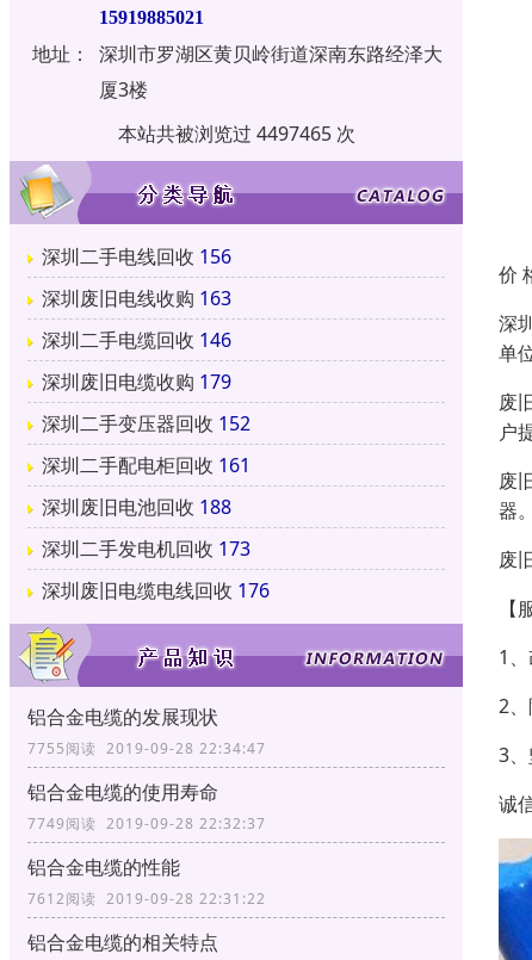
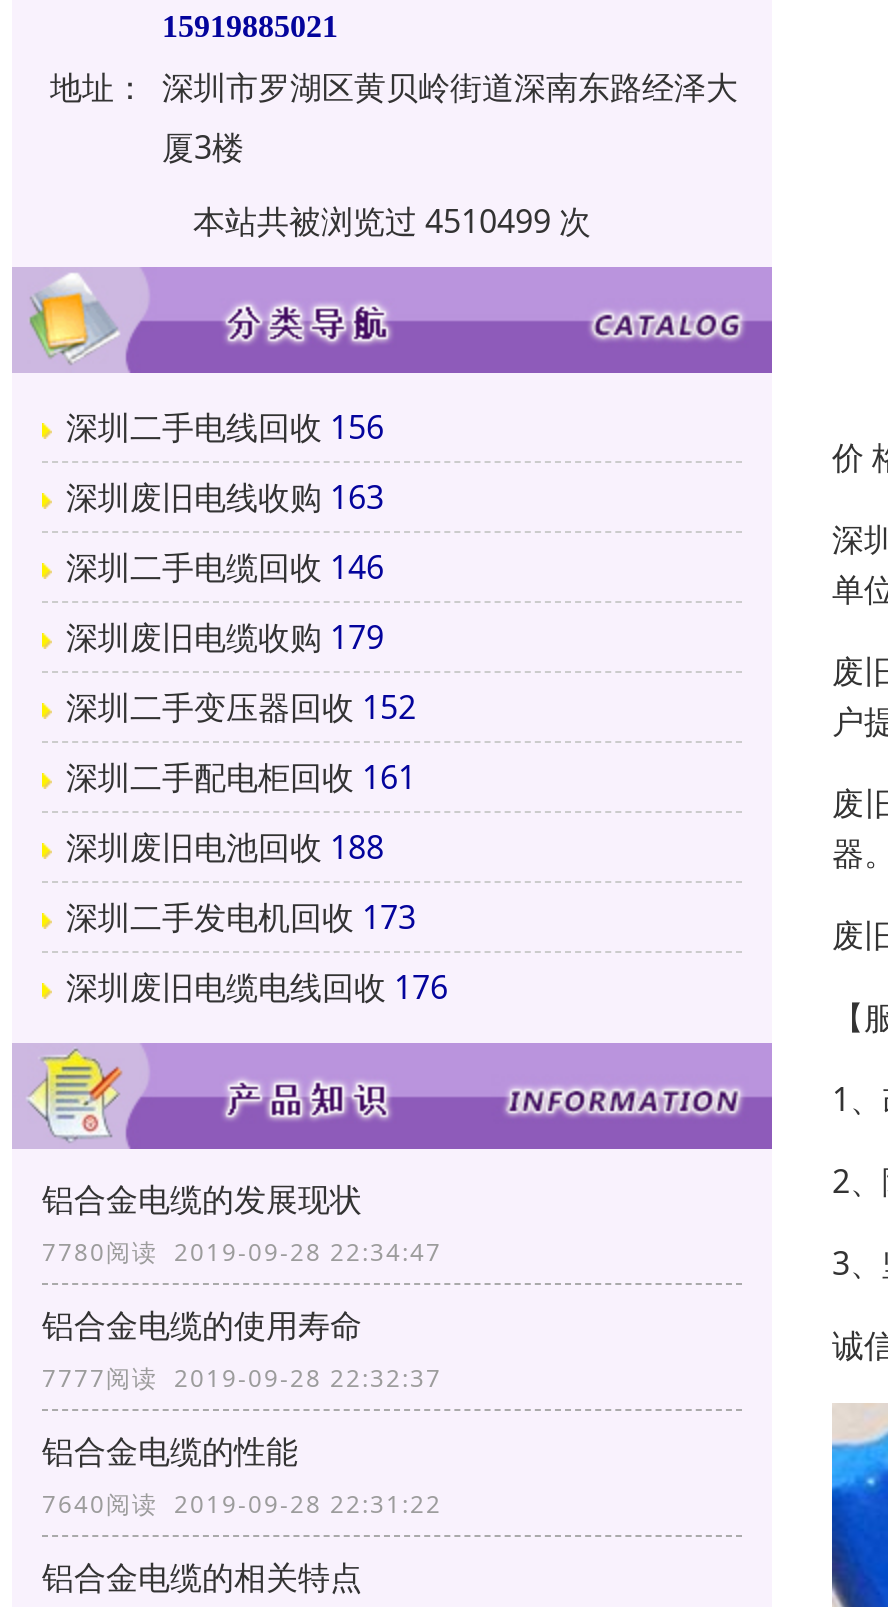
- 本站共被浏览过 4497465 次
+ 本站共被浏览过 4510499 次

- 7755阅读 2019-09-28 22:34:47
+ 7780阅读 2019-09-28 22:34:47

- 7749阅读 2019-09-28 22:32:37
+ 7777阅读 2019-09-28 22:32:37

- 7612阅读 2019-09-28 22:31:22
+ 7640阅读 2019-09-28 22:31:22
